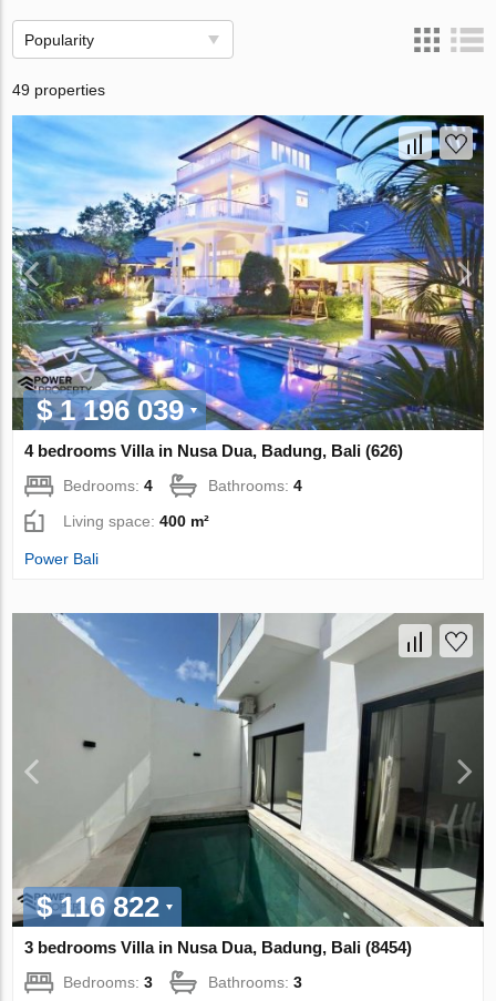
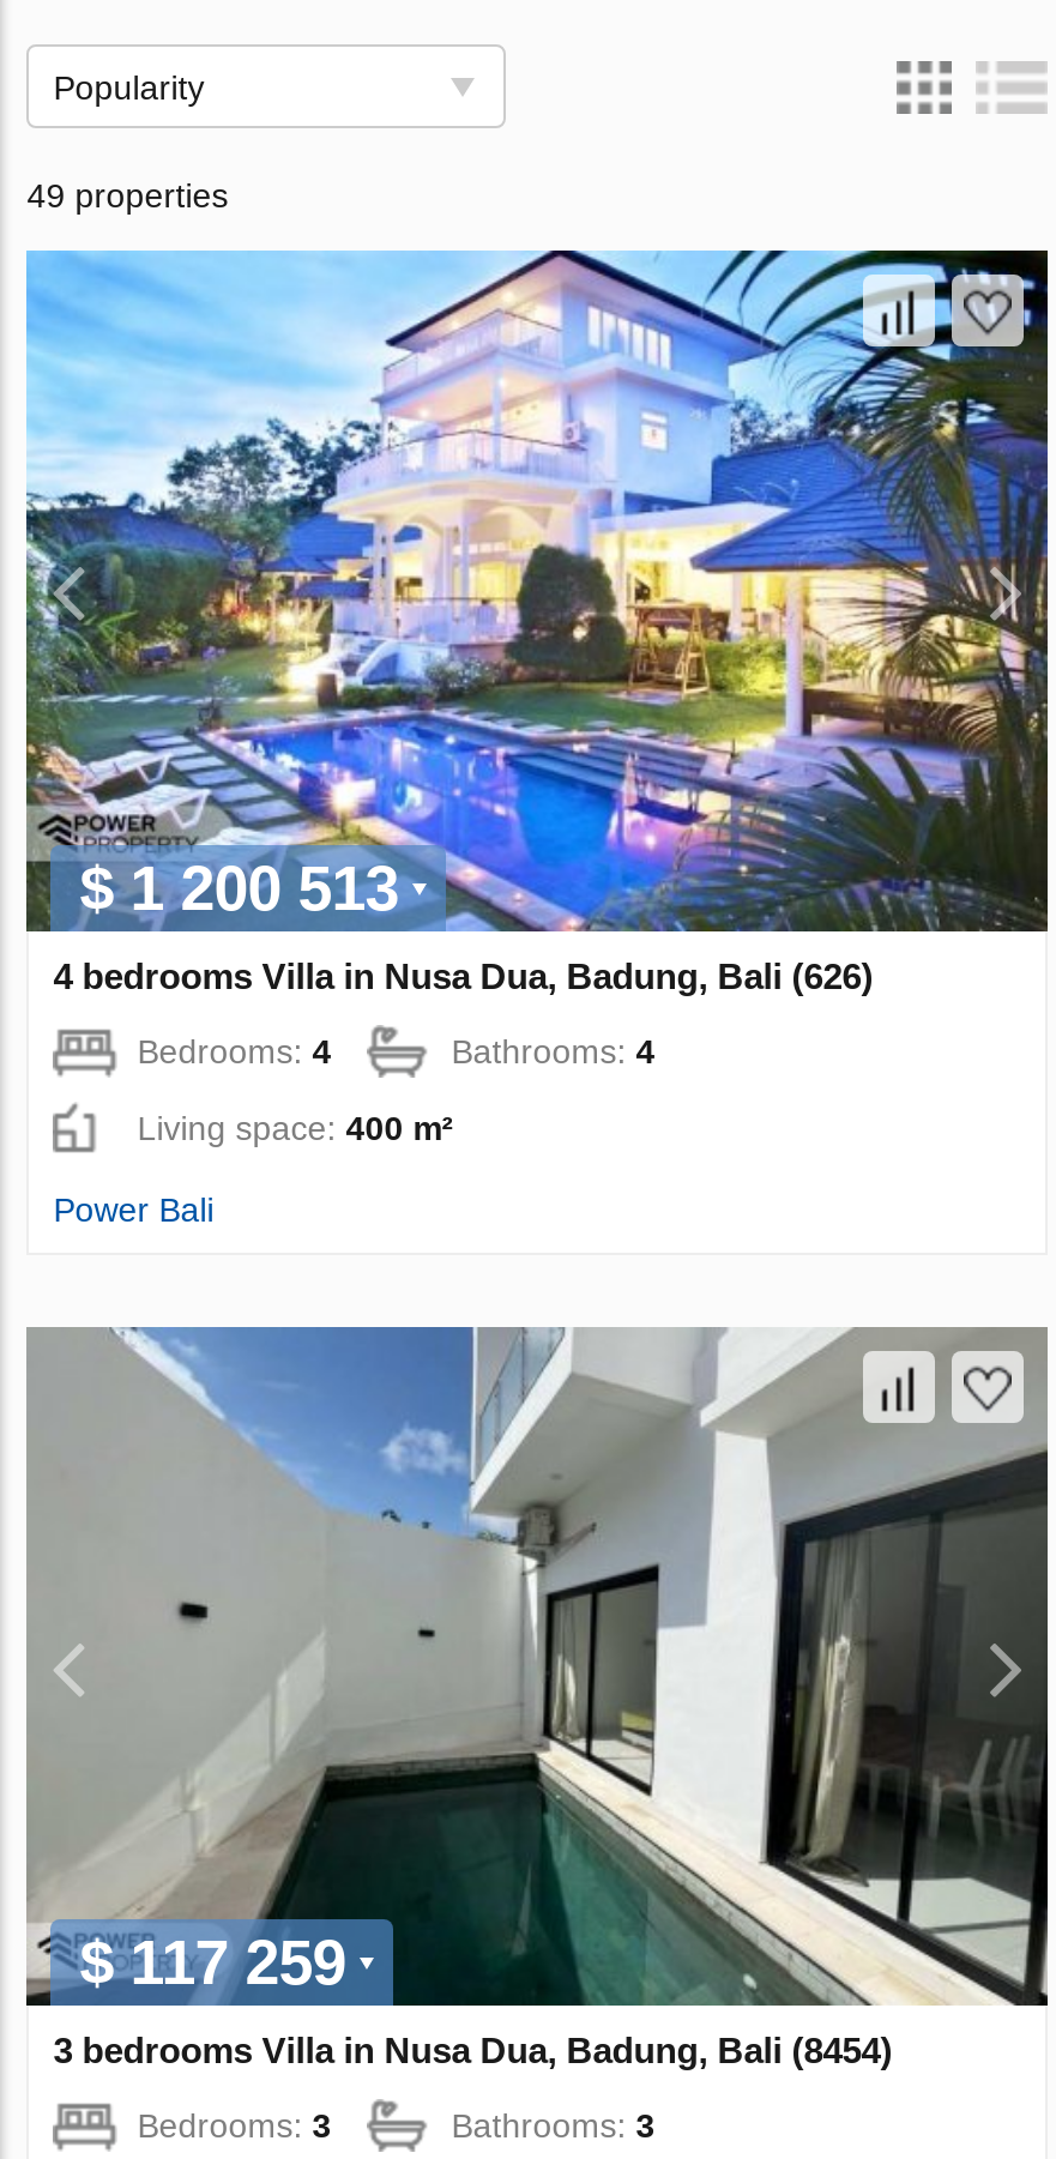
- $ 1 196 039
+ $ 1 200 513

- $ 116 822
+ $ 117 259
